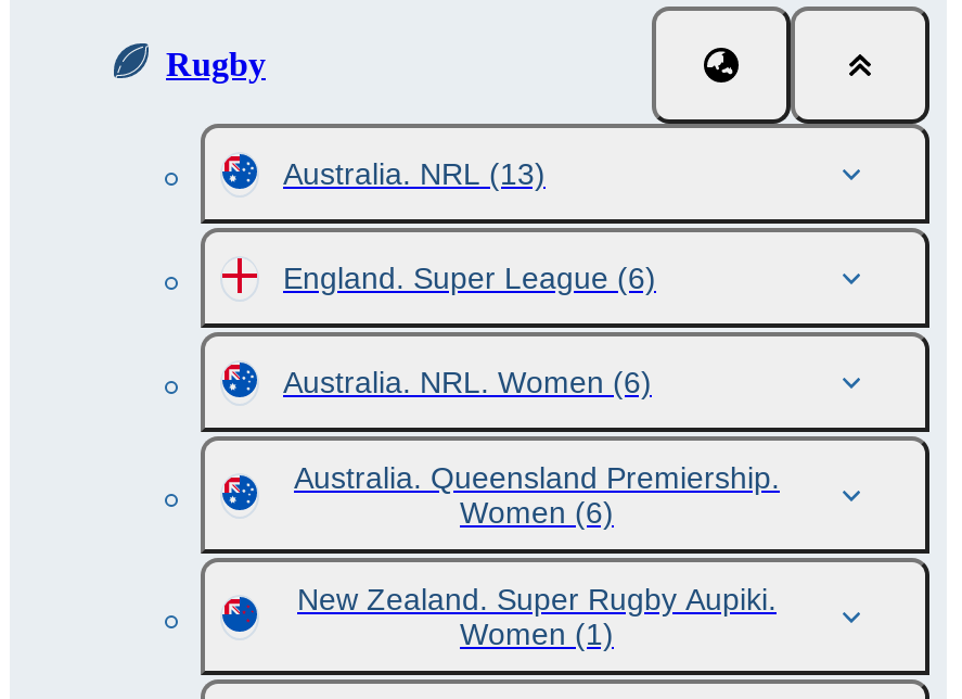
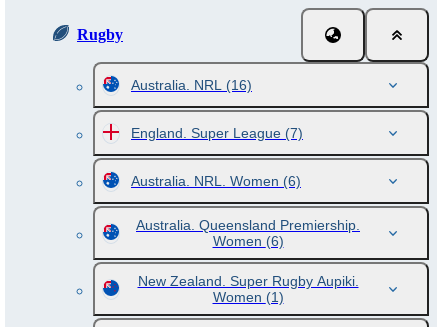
- Australia. NRL (13)
+ Australia. NRL (16)

- England. Super League (6)
+ England. Super League (7)
